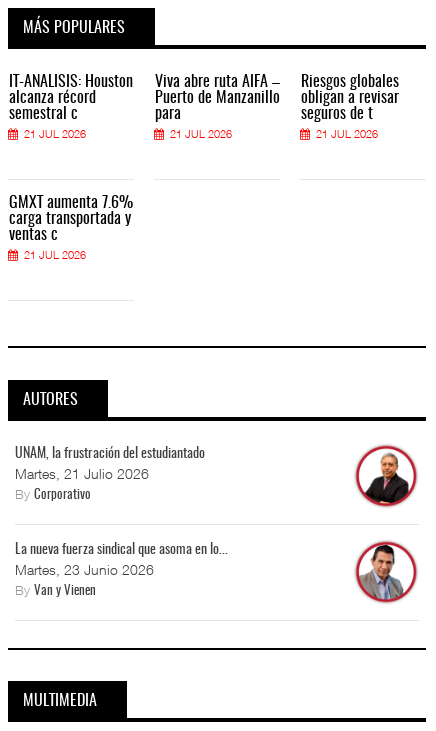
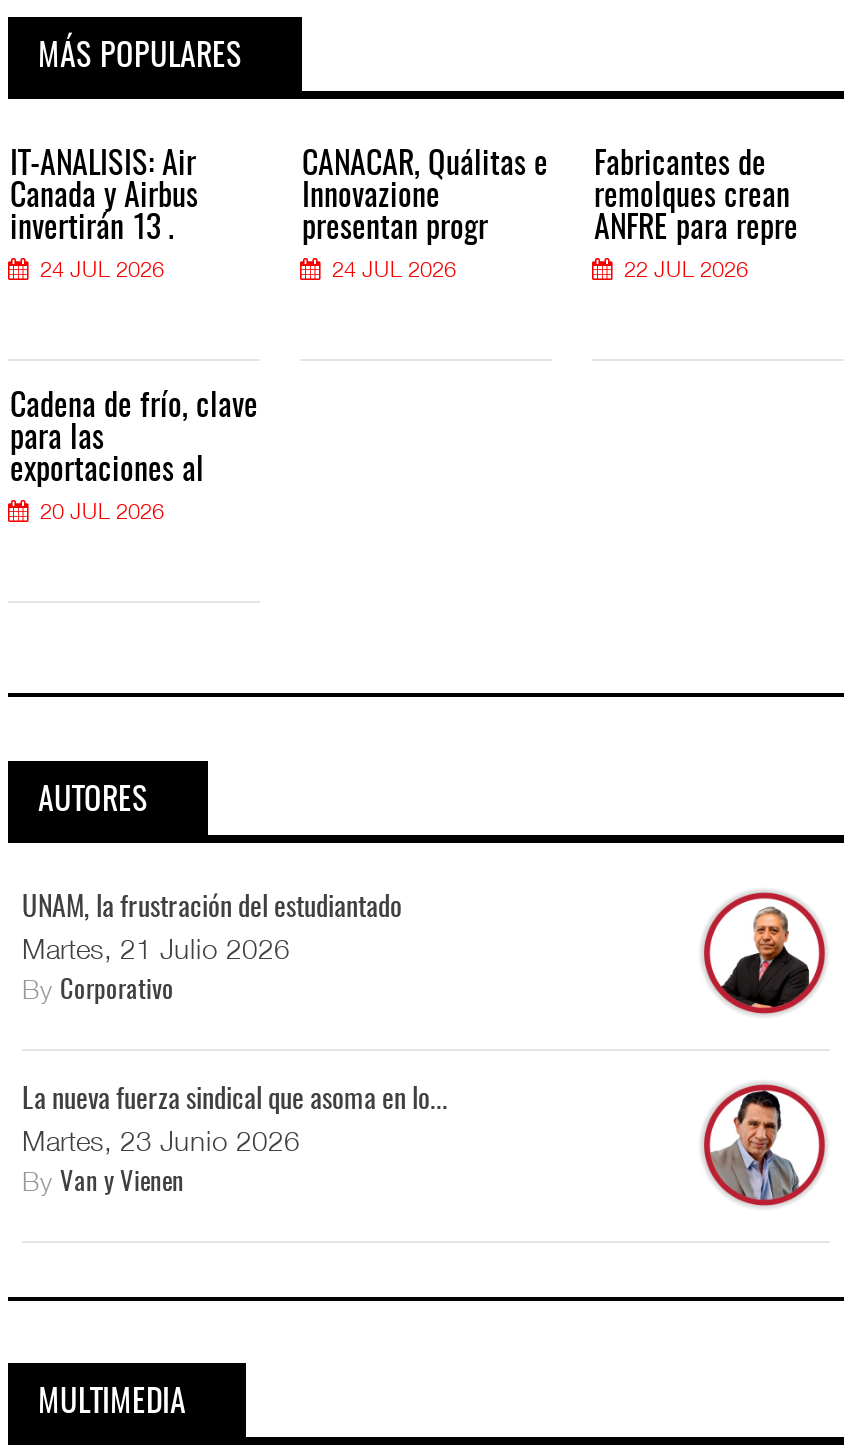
- IT-ANÁLISIS: Houston
- alcanza récord
- semestral c
- 21 JUL 2026
+ IT-ANÁLISIS: Air
+ Canada y Airbus
+ invertirán 13 .
+ 24 JUL 2026

- Viva abre ruta AIFA –
- Puerto de Manzanillo
- para
- 21 JUL 2026
+ CANACAR, Quálitas e
+ Innovazione
+ presentan progr
+ 24 JUL 2026

- Riesgos globales
- obligan a revisar
- seguros de t
- 21 JUL 2026
+ Fabricantes de
+ remolques crean
+ ANFRE para repre
+ 22 JUL 2026

- GMXT aumenta 7.6%
- carga transportada y
- ventas c
- 21 JUL 2026
+ Cadena de frío, clave
+ para las
+ exportaciones al
+ 20 JUL 2026
